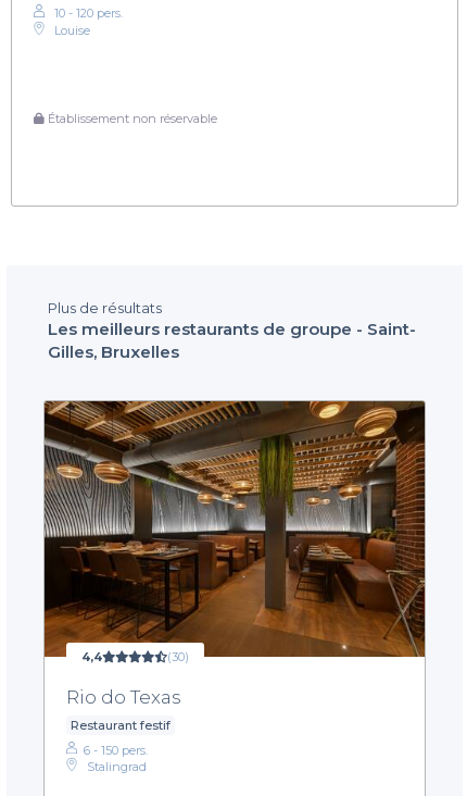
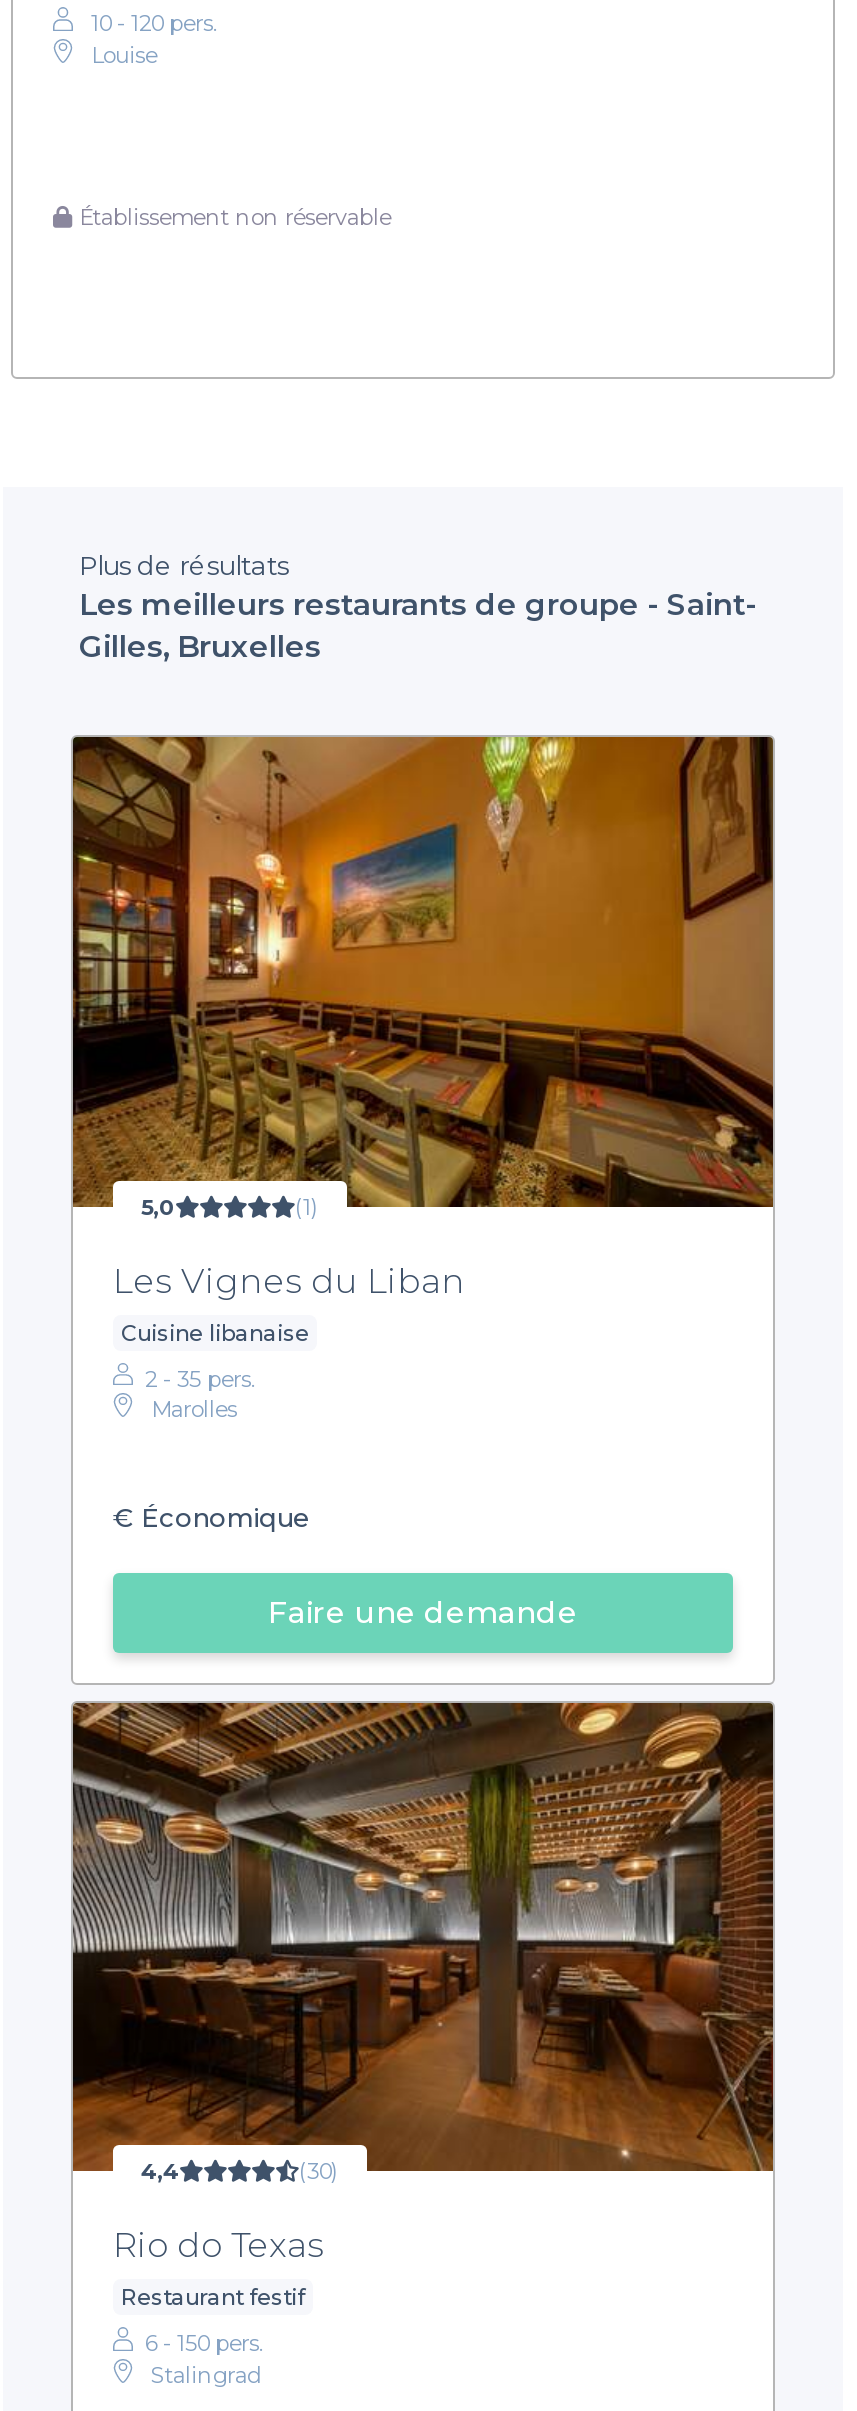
+ [image]
+ 5,0
+ (1)
+ Les Vignes du Liban
+ Cuisine libanaise
+ 2 - 35 pers.
+ Marolles
+ €Économique
+ Faire une demande
